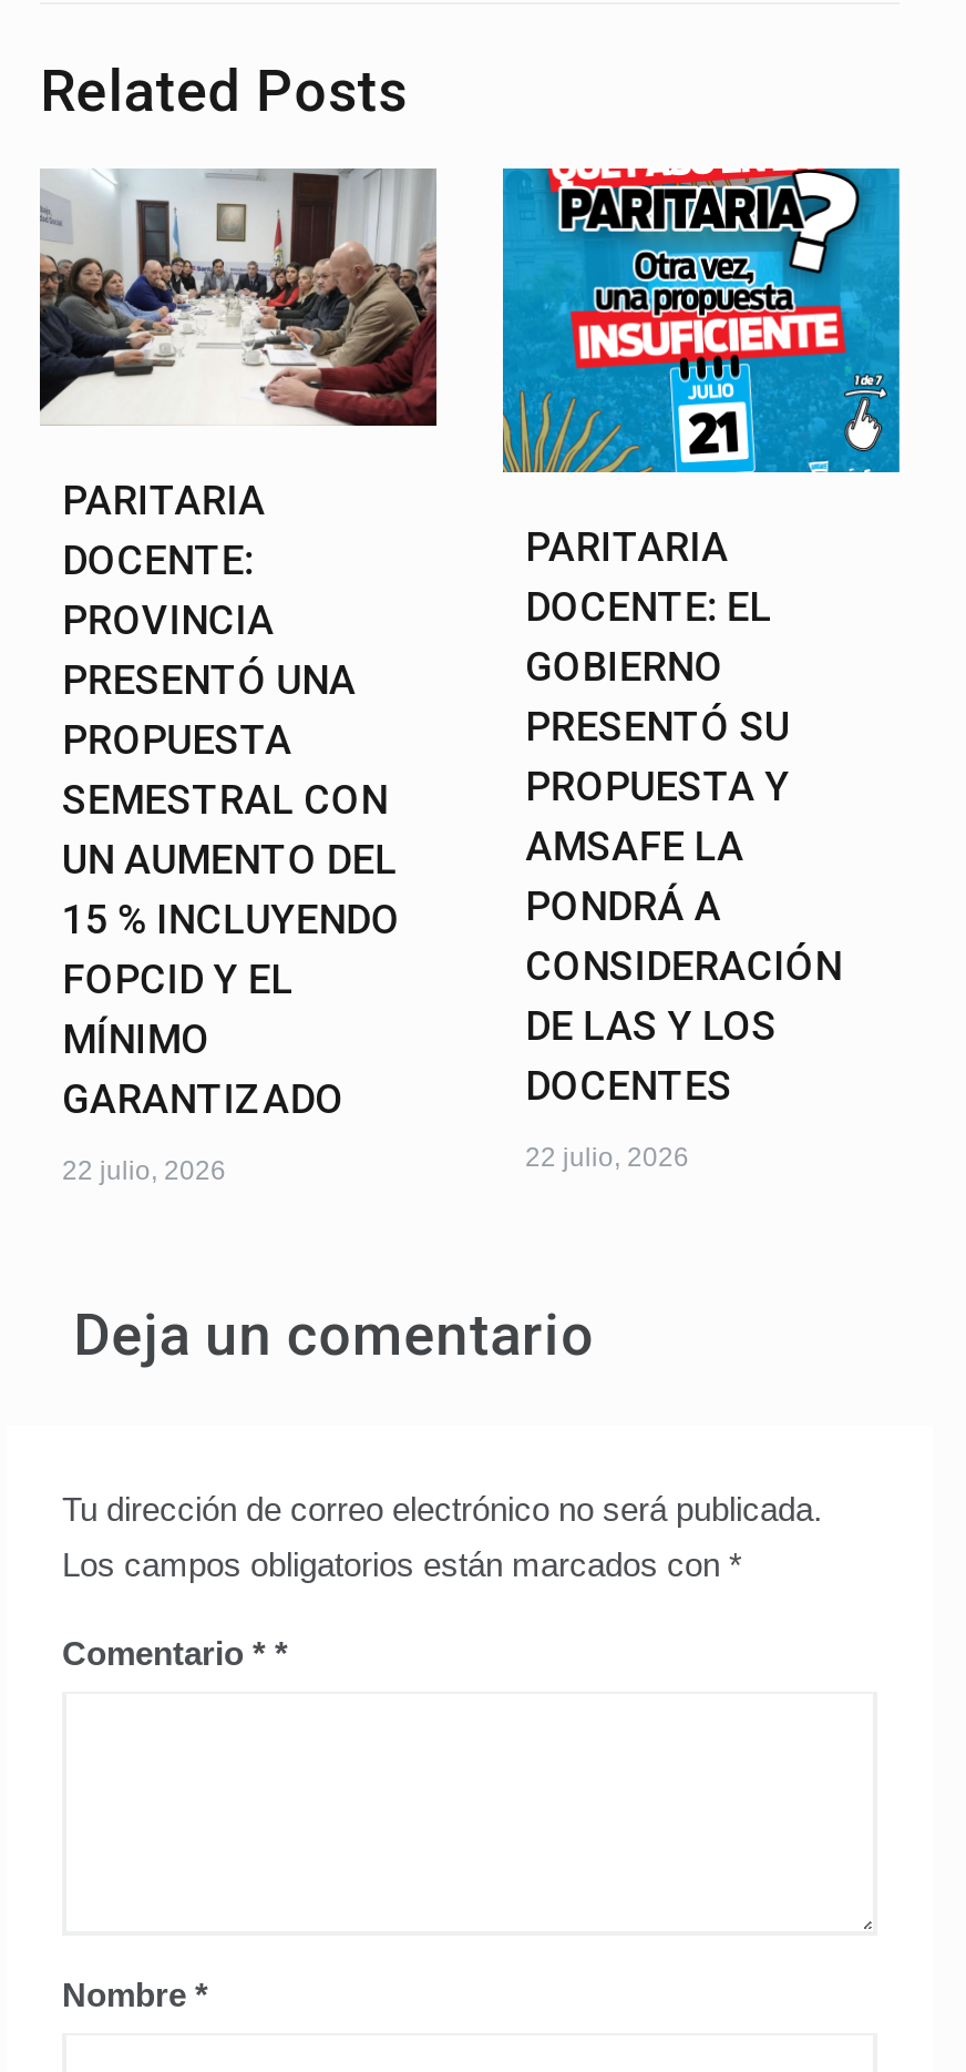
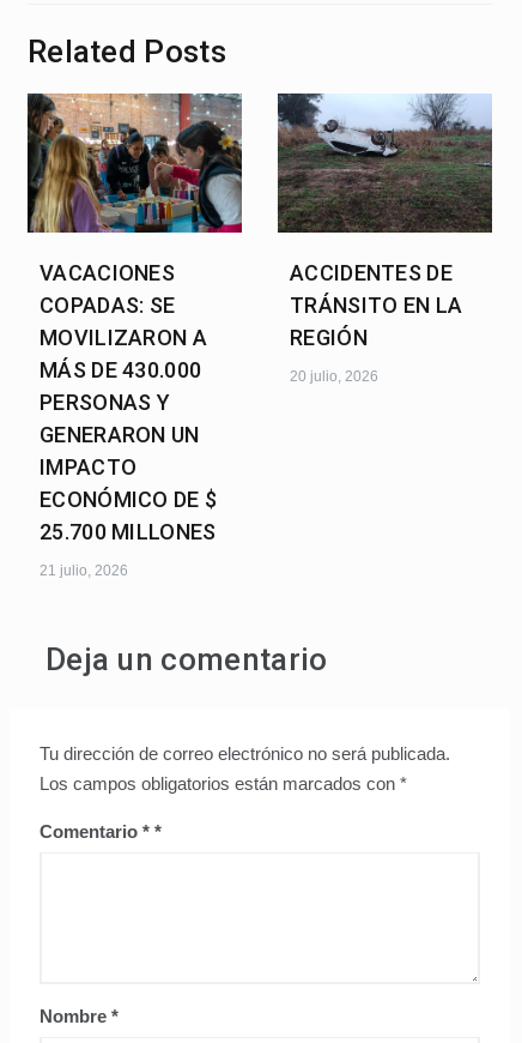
- [image]
- PARITARIA
- DOCENTE:
- PROVINCIA
- PRESENTÓ UNA
- PROPUESTA
- SEMESTRAL CON
- UN AUMENTO DEL
- 15 % INCLUYENDO
- FOPCID Y EL
- MÍNIMO
- GARANTIZADO
+ [image]
+ VACACIONES
+ COPADAS: SE
+ MOVILIZARON A
+ MÁS DE 430.000
+ PERSONAS Y
+ GENERARON UN
+ IMPACTO
+ ECONÓMICO DE $
+ 25.700 MILLONES

- [image]
- PARITARIA
- DOCENTE: EL
- GOBIERNO
- PRESENTÓ SU
- PROPUESTA Y
- AMSAFE LA
- PONDRÁ A
- CONSIDERACIÓN
- DE LAS Y LOS
- DOCENTES
+ [image]
+ ACCIDENTES DE
+ TRÁNSITO EN LA
+ REGIÓN

- 22 julio, 2026
+ 20 julio, 2026

- 22 julio, 2026
+ 21 julio, 2026
